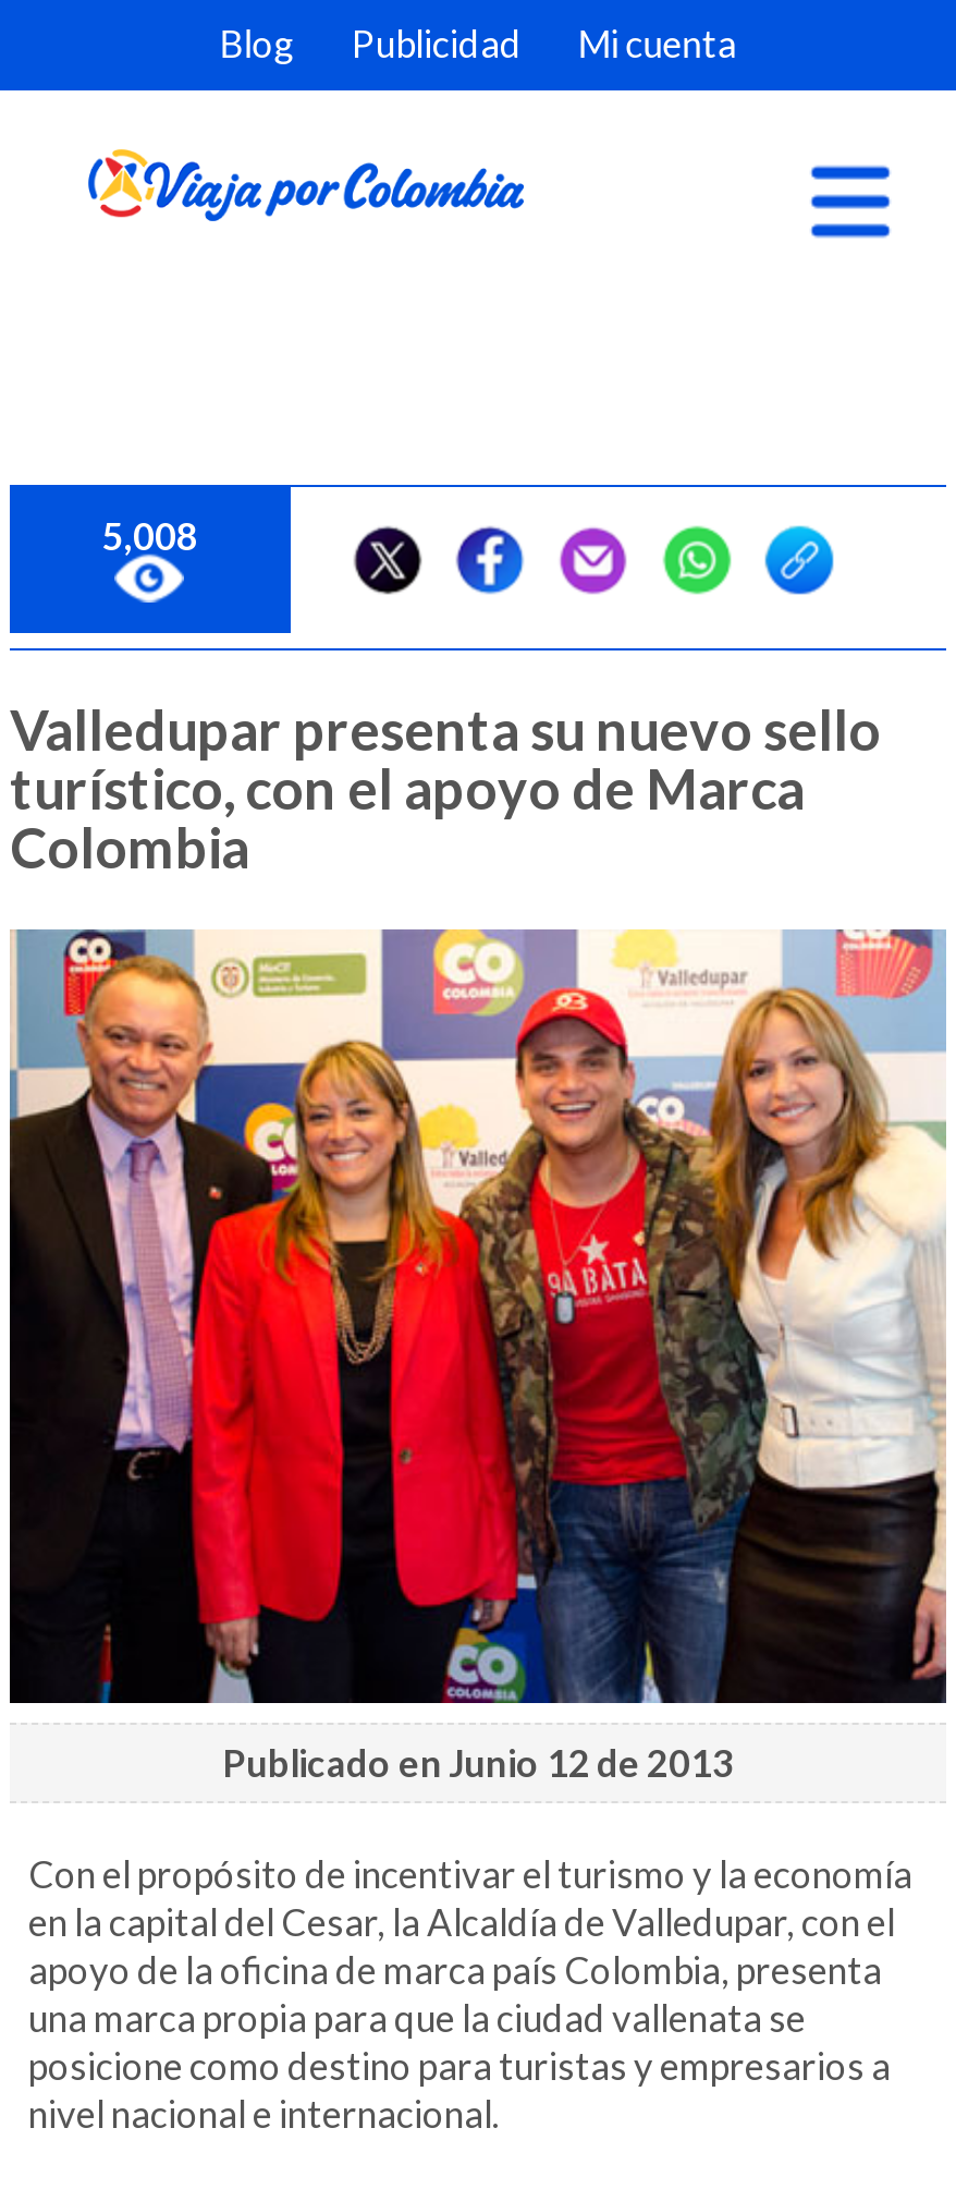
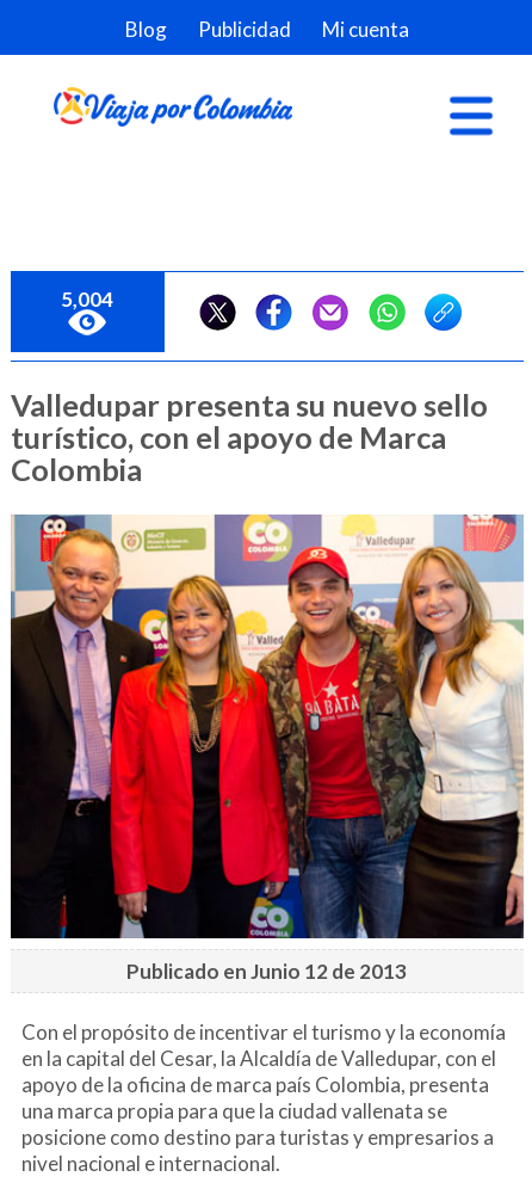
- 5,008
+ 5,004
